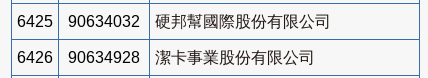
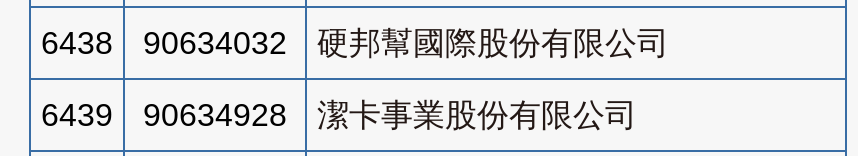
- 6425 90634032 硬邦幫國際股份有限公司
+ 6438 90634032 硬邦幫國際股份有限公司

- 6426 90634928 潔卡事業股份有限公司
+ 6439 90634928 潔卡事業股份有限公司
